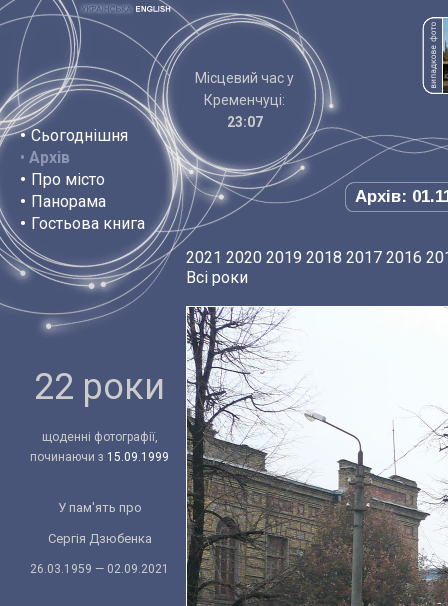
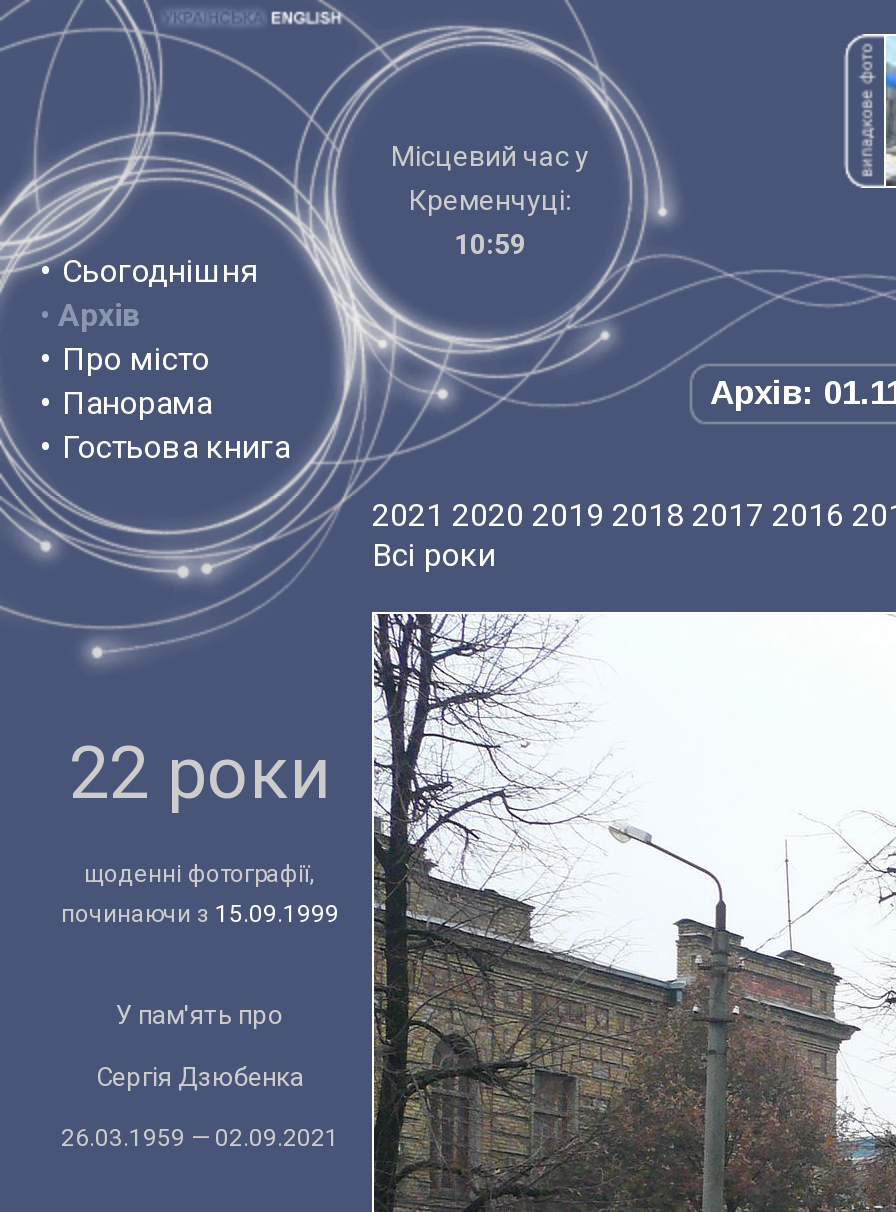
- 23:07
+ 10:59
